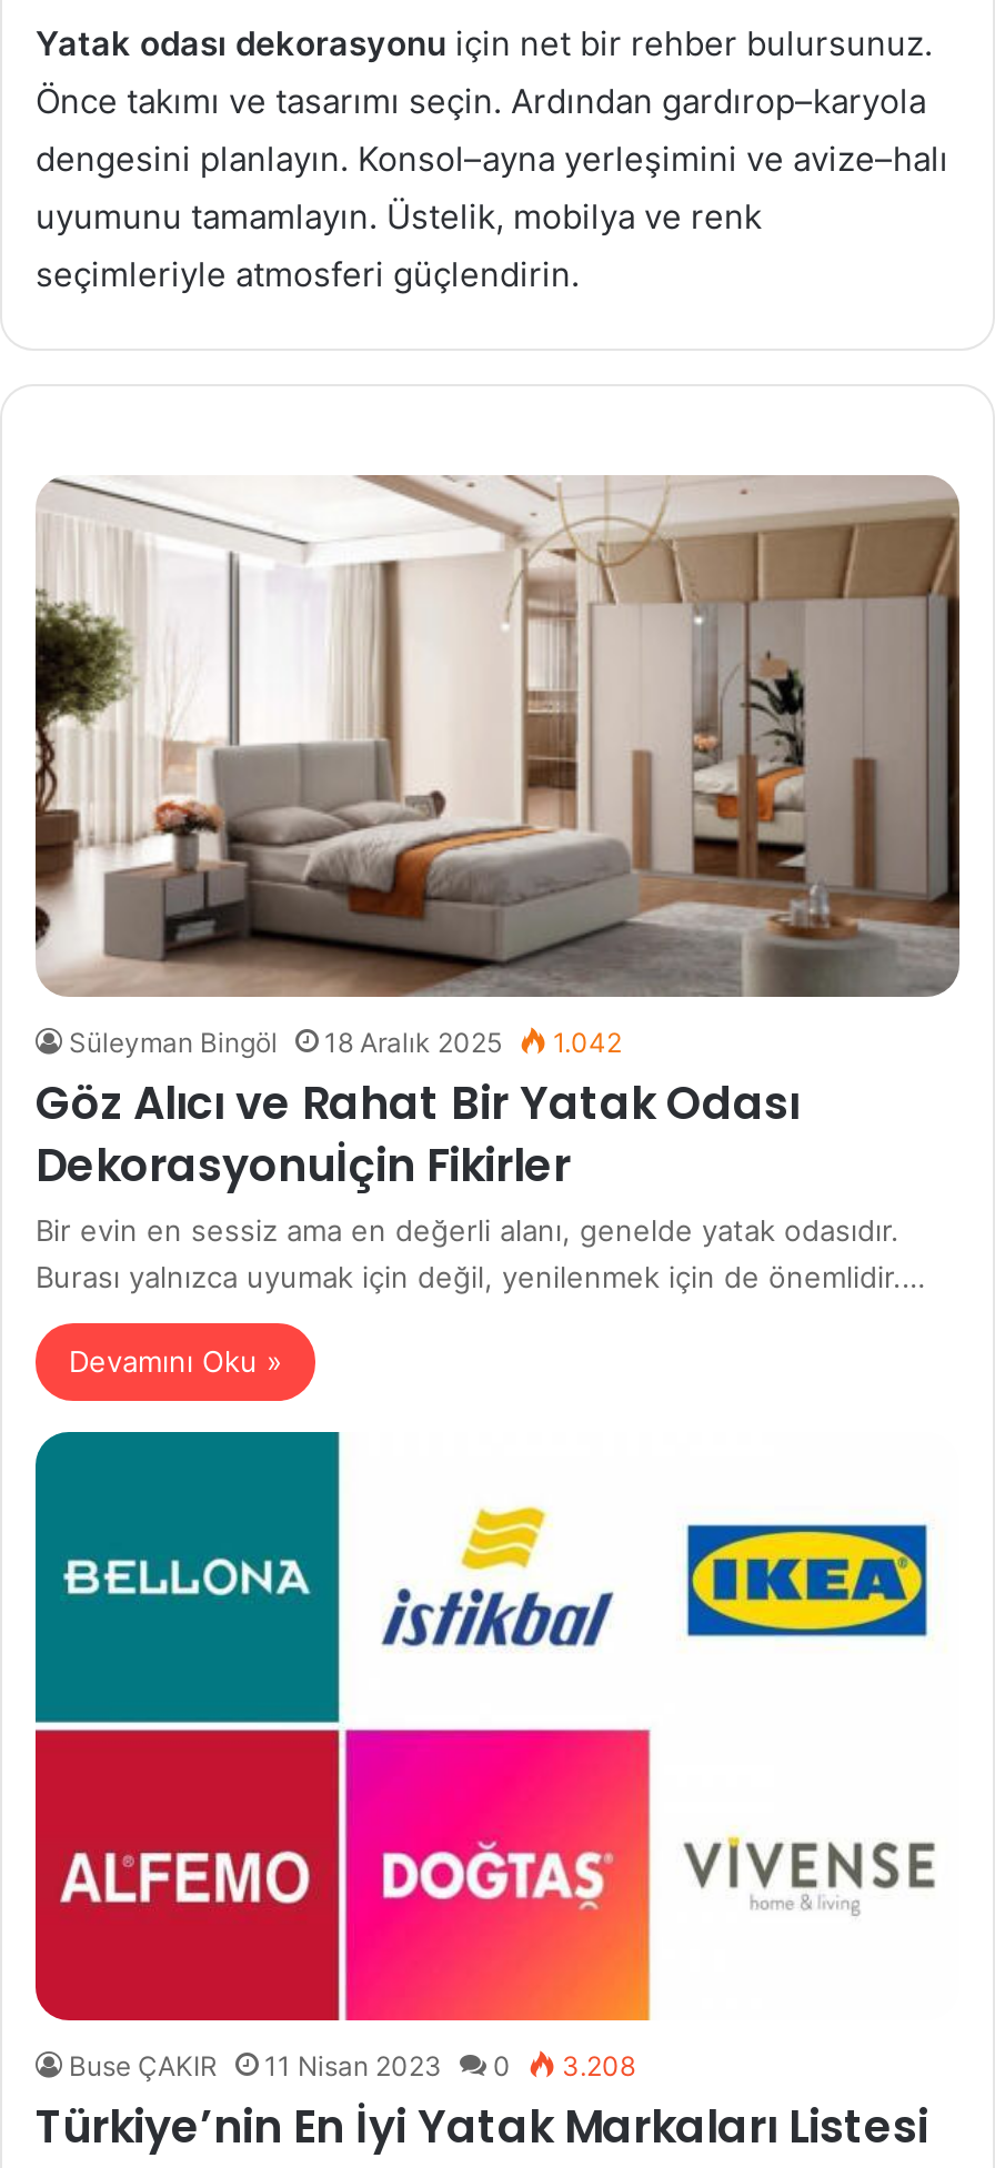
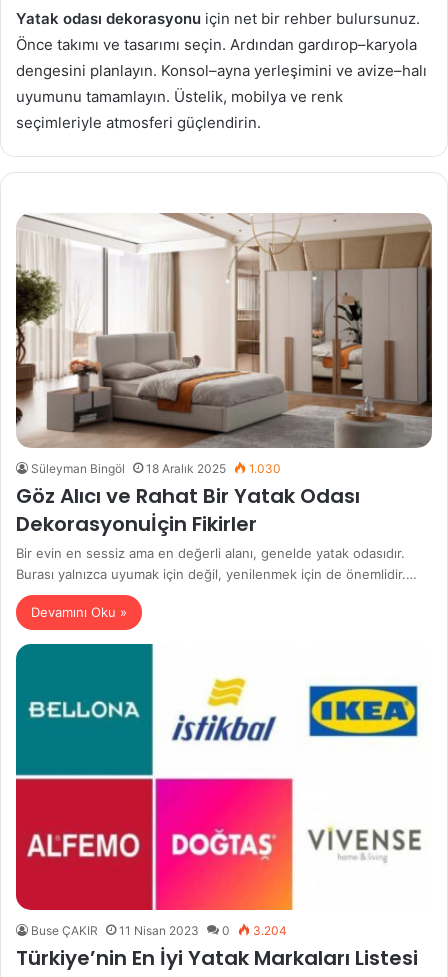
- Süleyman Bingöl 18 Aralık 2025 1.042
+ Süleyman Bingöl 18 Aralık 2025 1.030

- Buse ÇAKIR 11 Nisan 2023 0 3.208
+ Buse ÇAKIR 11 Nisan 2023 0 3.204
